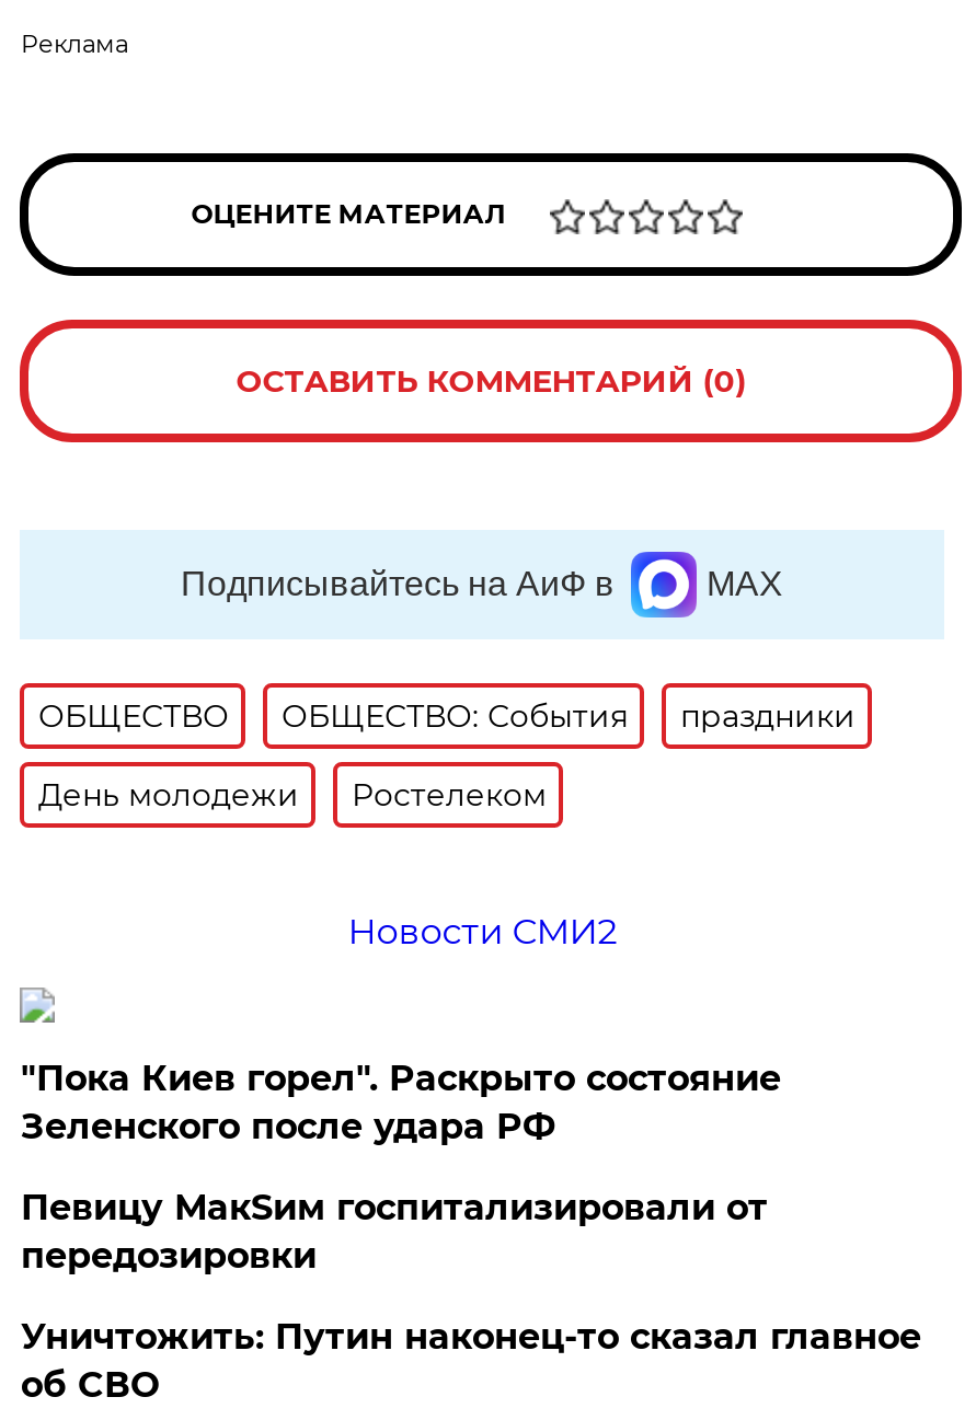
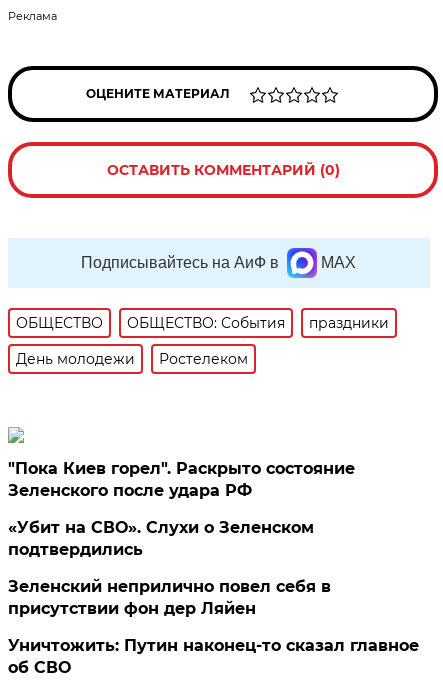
- Новости СМИ2

moved up: "Пока Киев горел". Раскрыто состояние | Зеленского после удара РФ

- Певицу МакSим госпитализировали от
- передозировки
+ «Убит на СВО». Слухи о Зеленском
+ подтвердились
+ Зеленский неприлично повел cебя в
+ присутствии фон дер Ляйен
